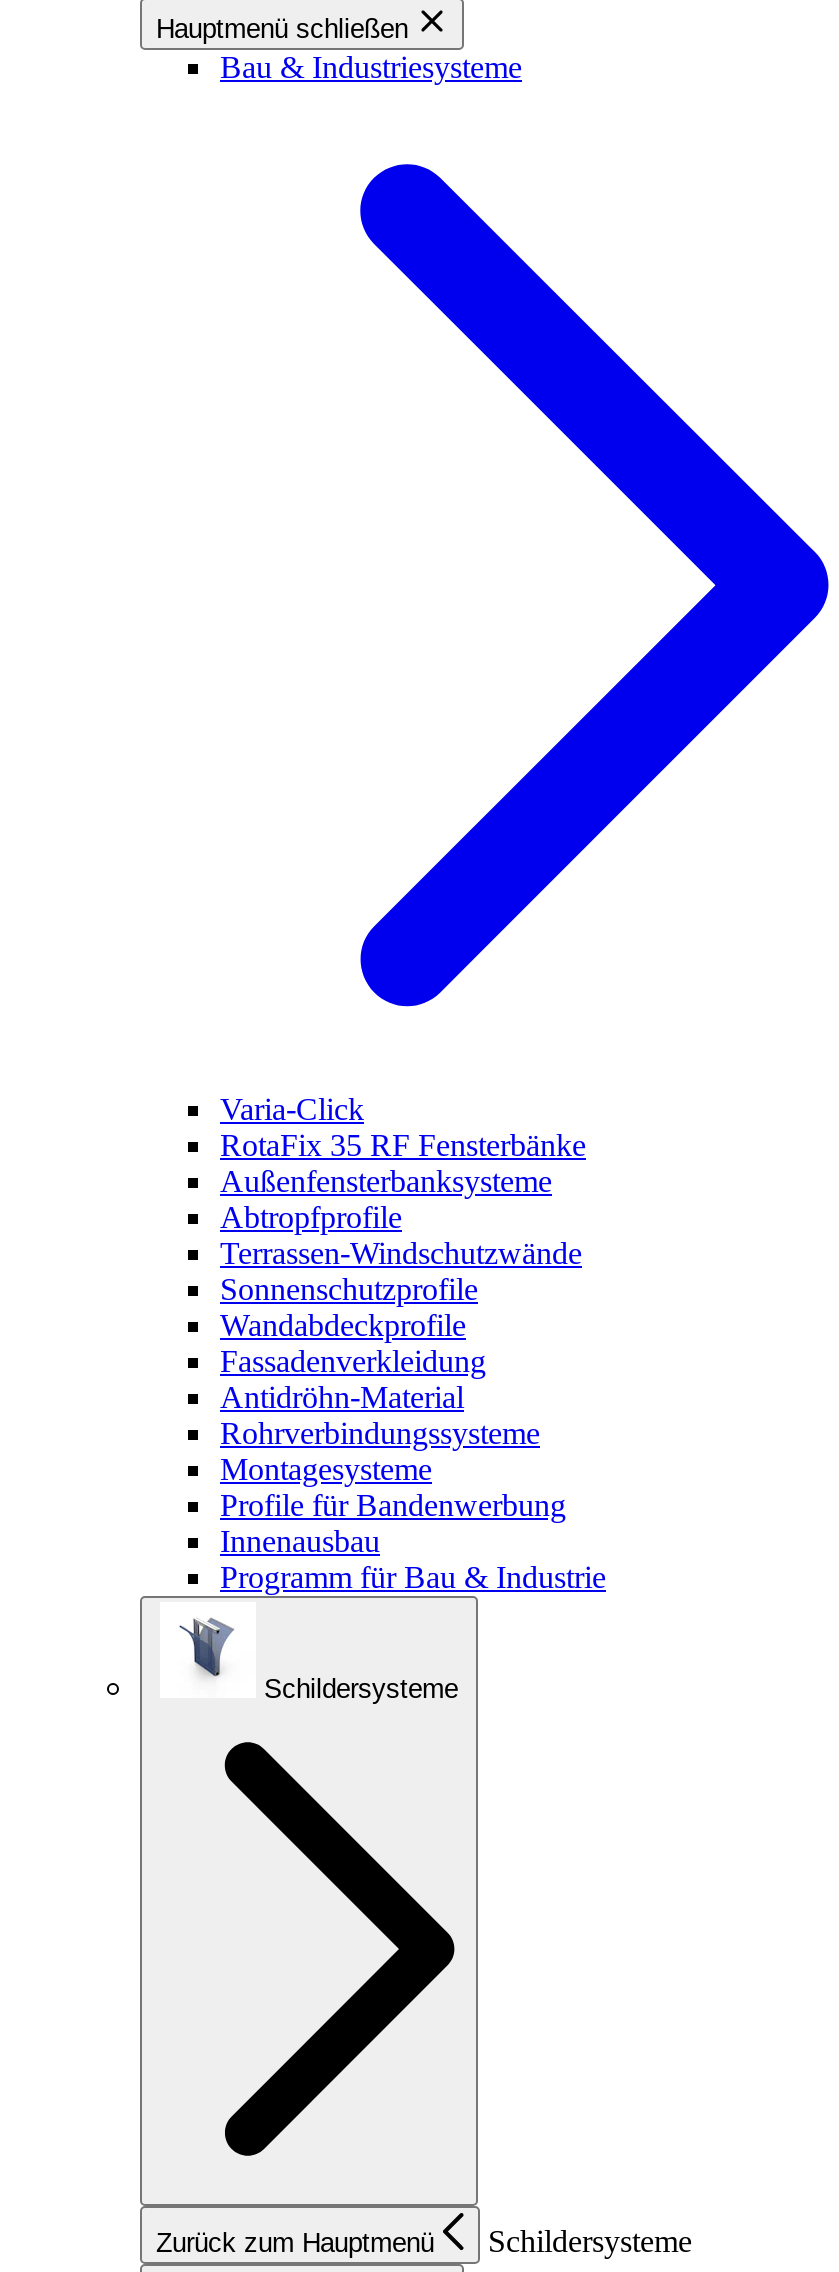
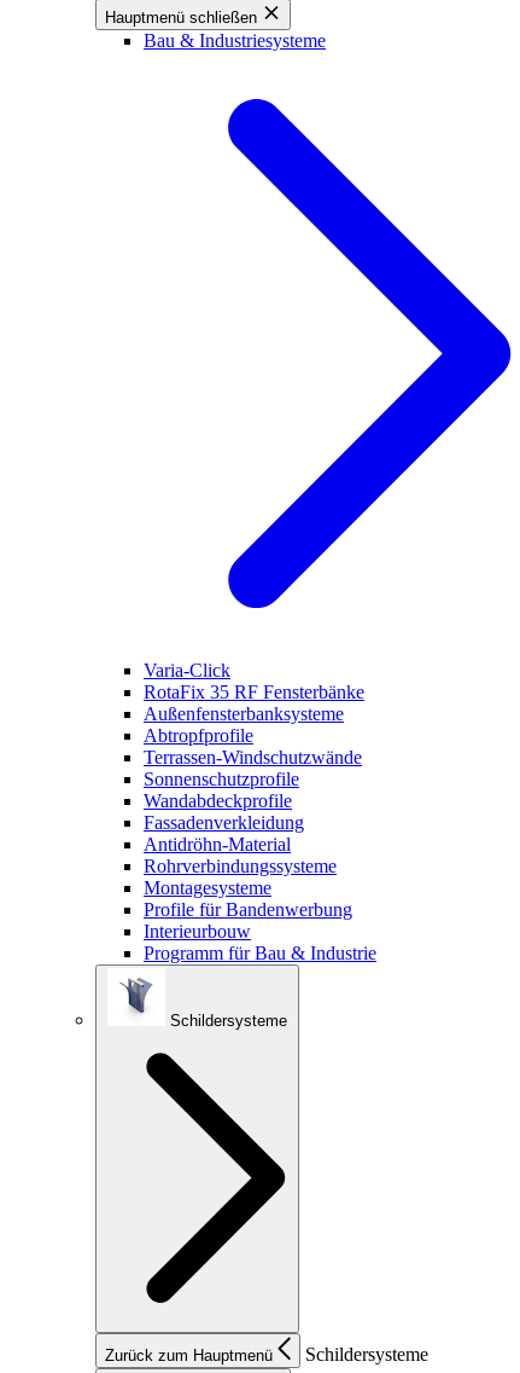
- Innenausbau
+ Interieurbouw
